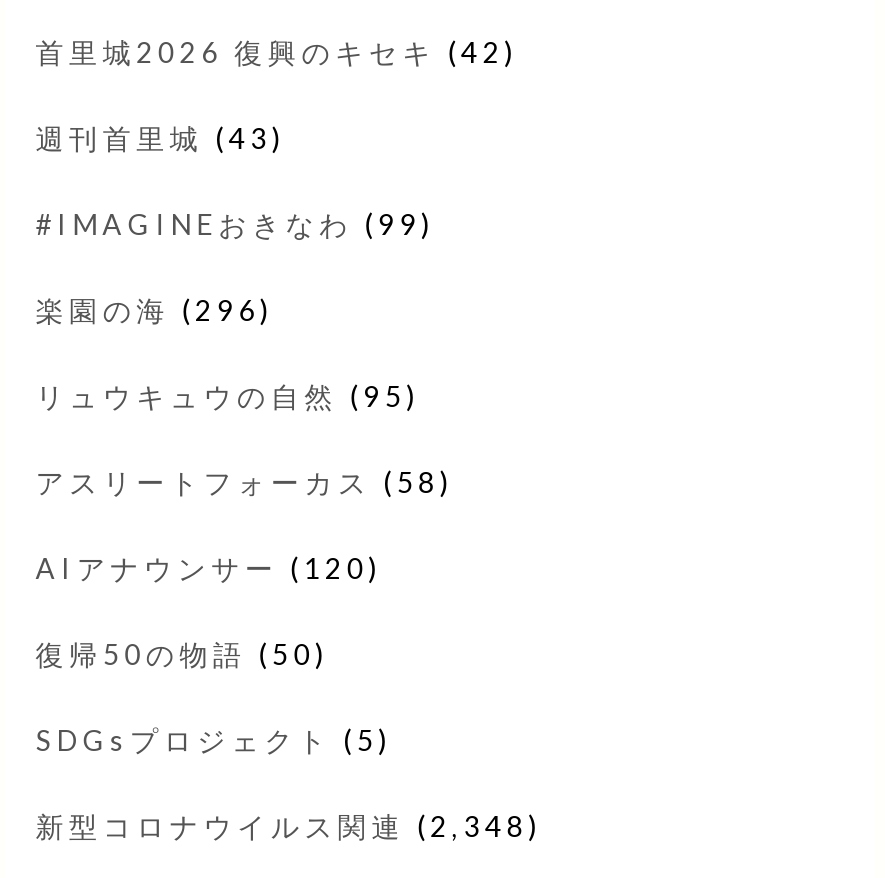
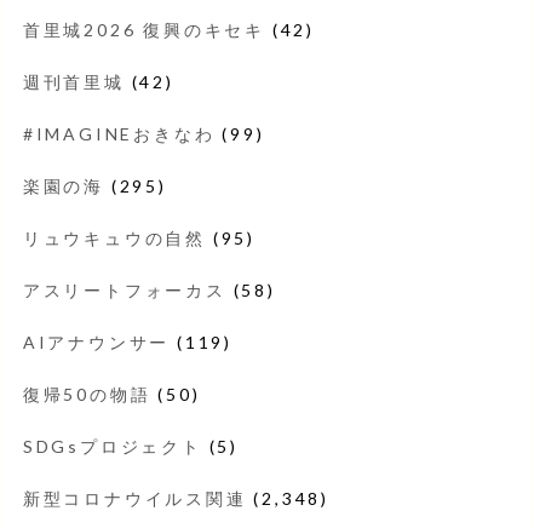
- 週刊首里城(43)
+ 週刊首里城(42)

- 楽園の海(296)
+ 楽園の海(295)

- AIアナウンサー(120)
+ AIアナウンサー(119)
